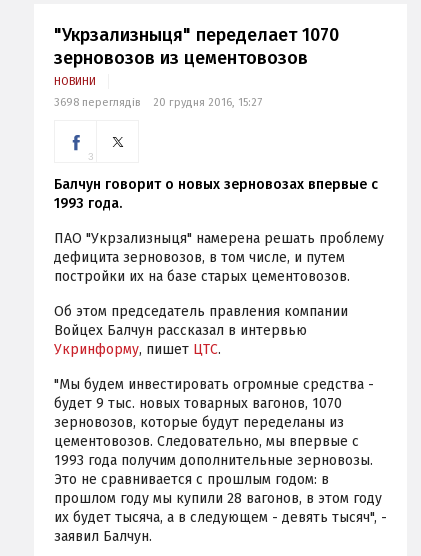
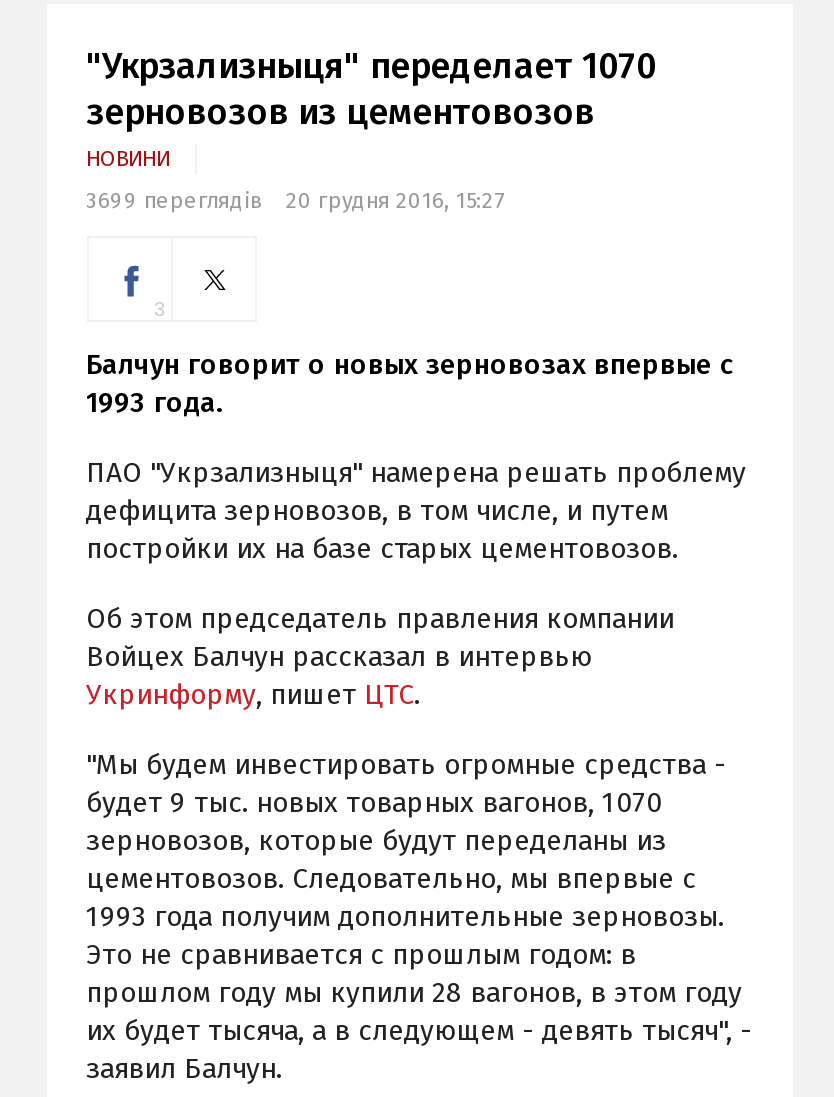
- 3698 переглядів 20 грудня 2016, 15:27
+ 3699 переглядів 20 грудня 2016, 15:27
